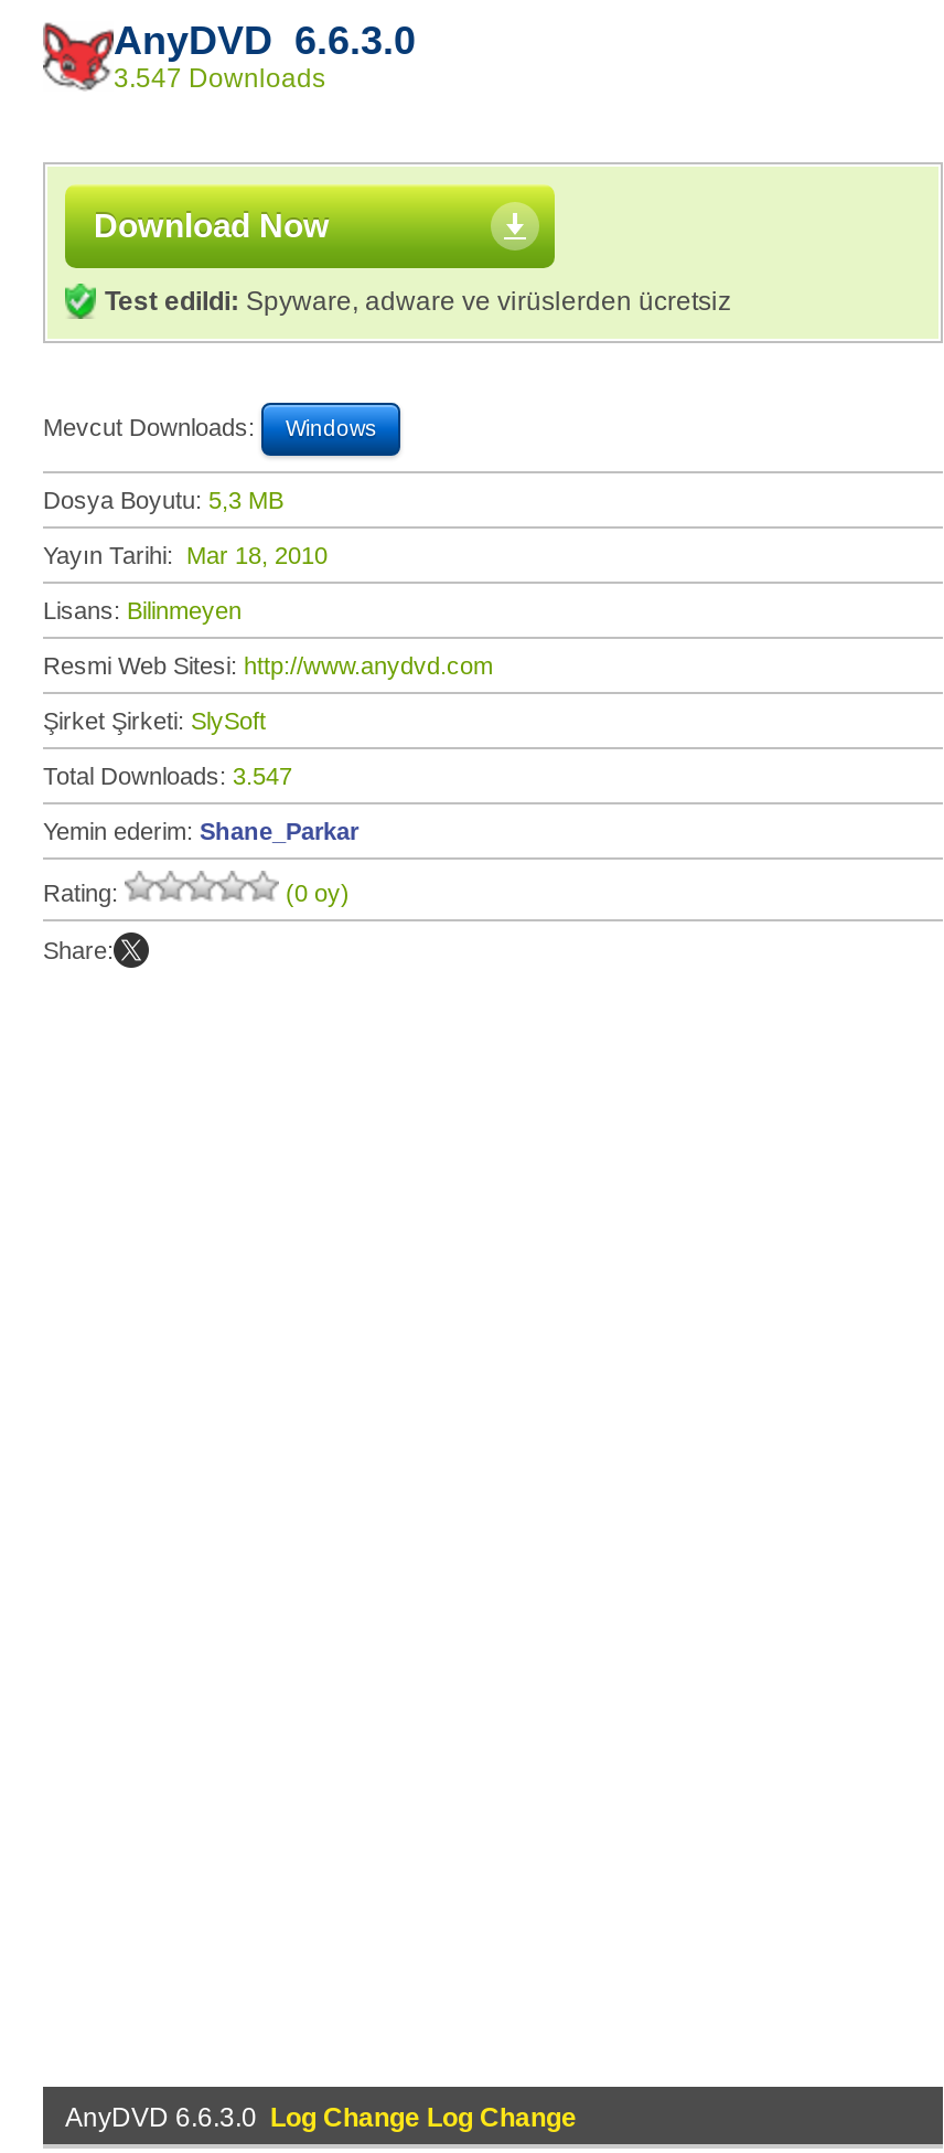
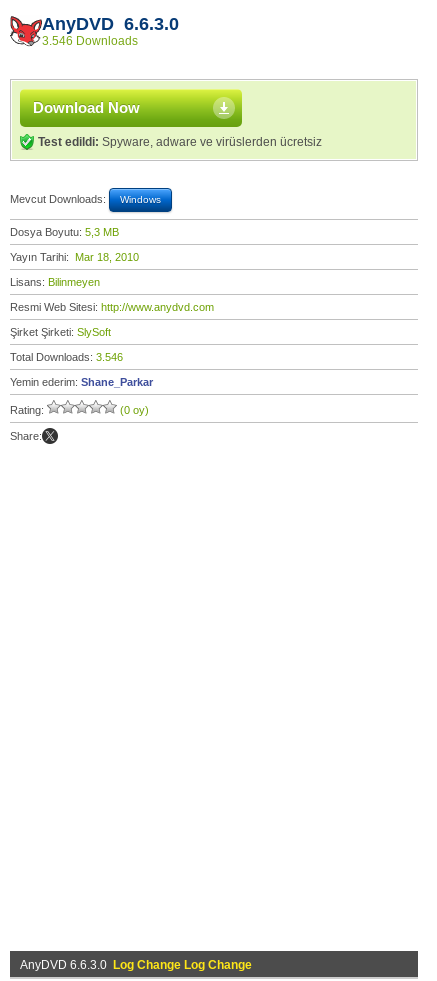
- 3.547 Downloads
+ 3.546 Downloads

- Total Downloads: 3.547
+ Total Downloads: 3.546
